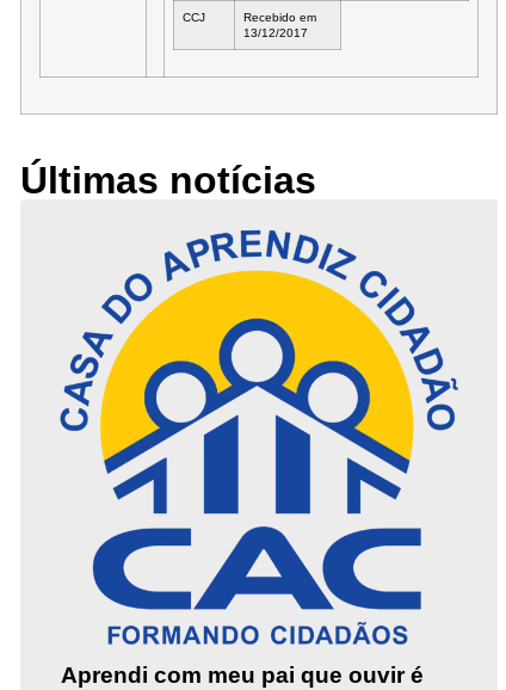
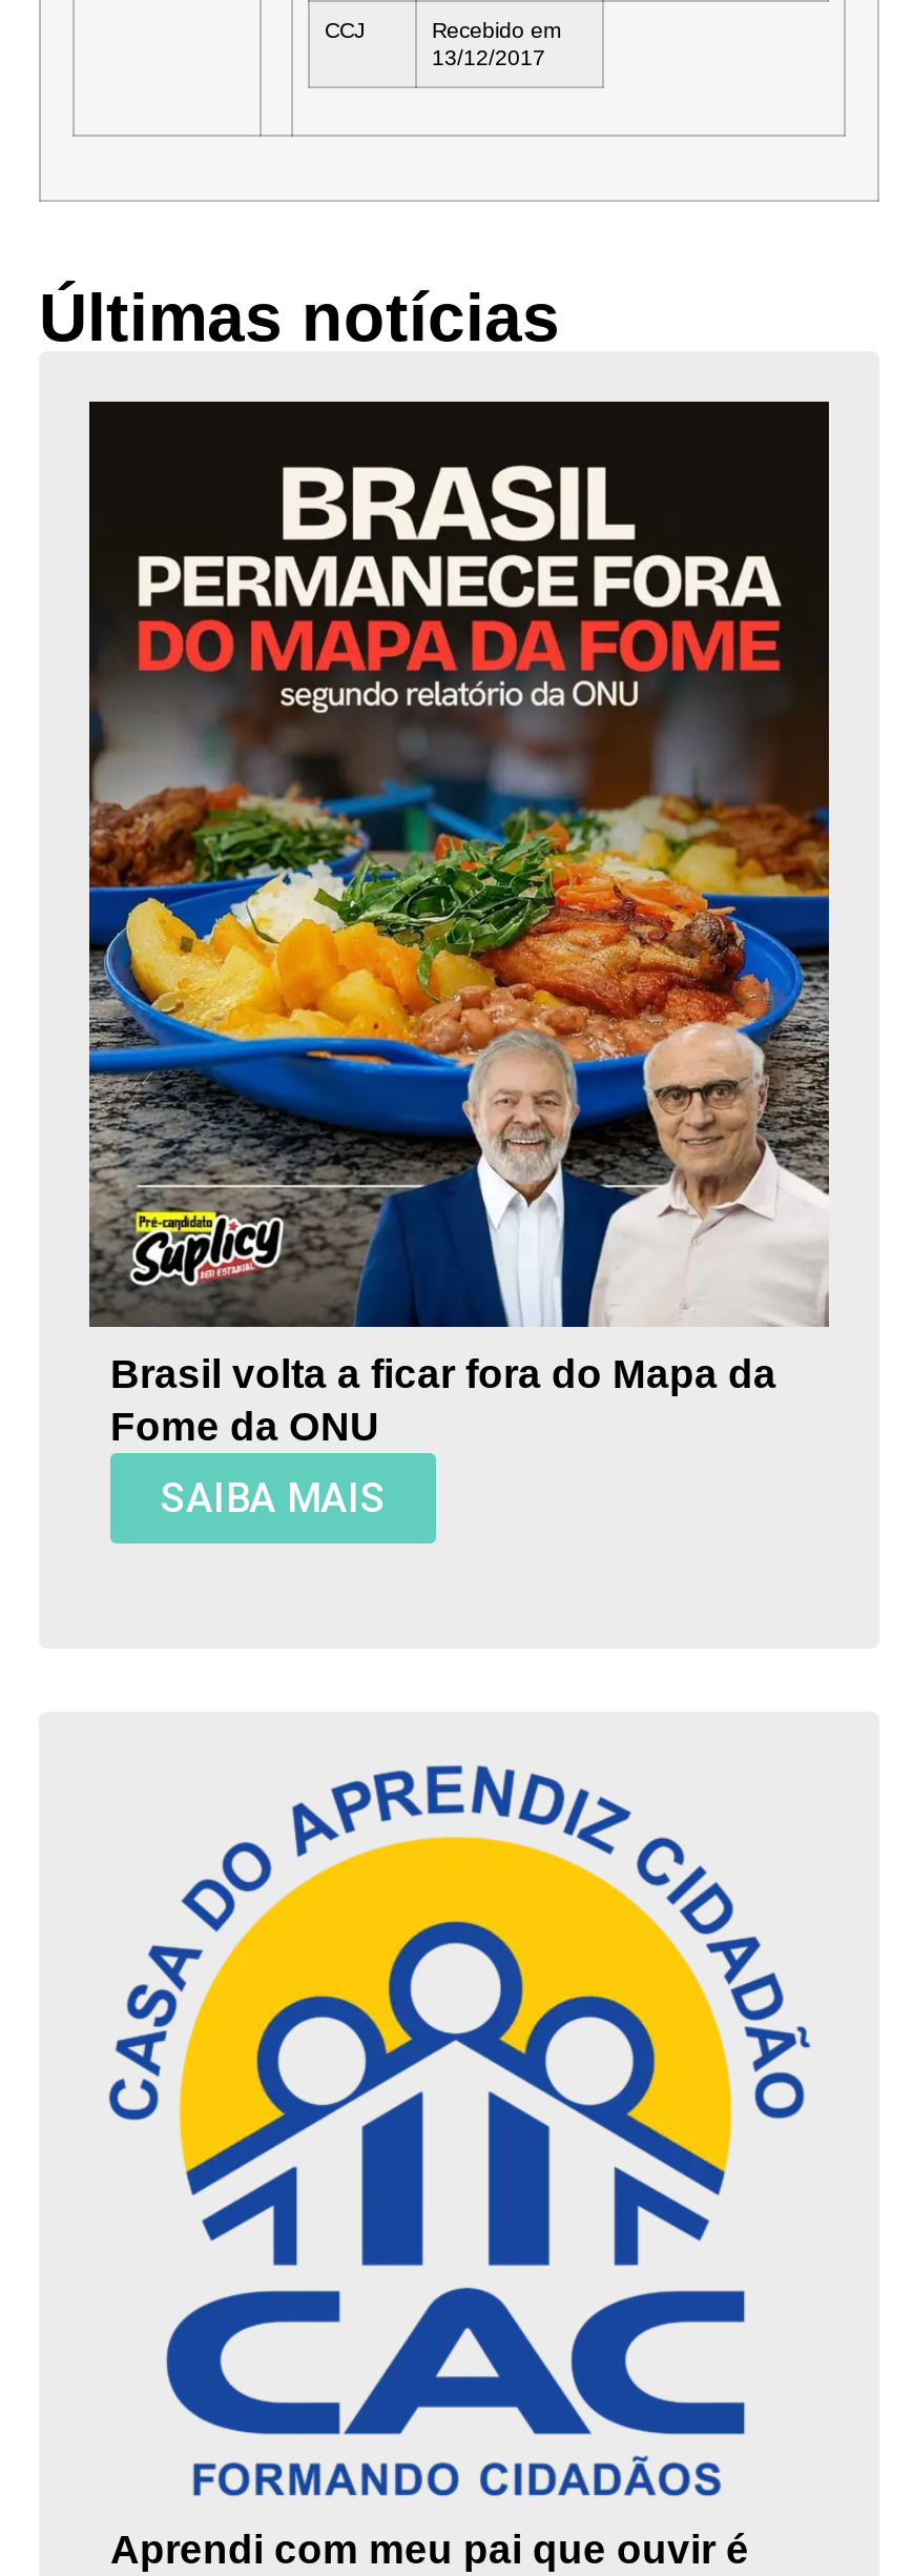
+ [image]
+ Brasil volta a ficar fora do Mapa da
+ Fome da ONU
+ SAIBA MAIS
